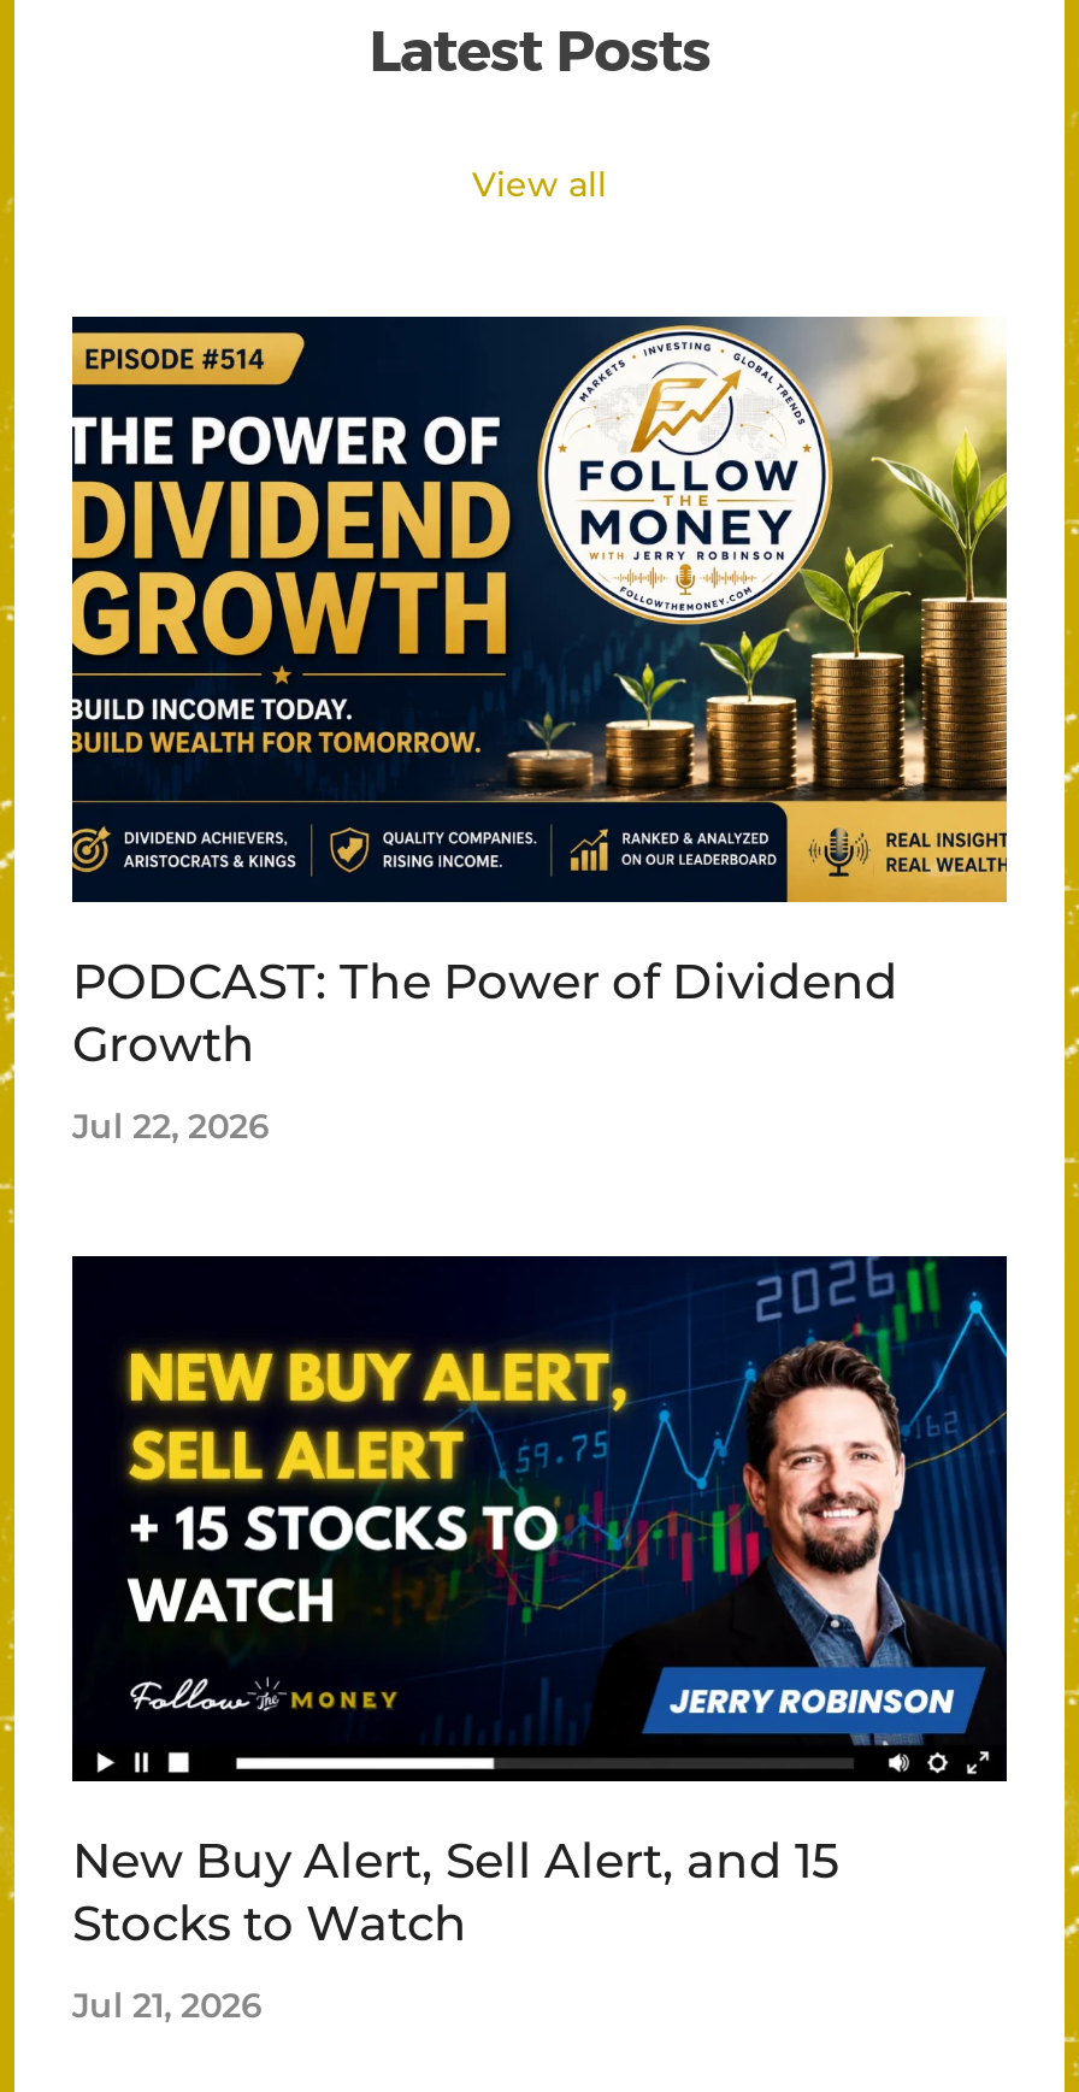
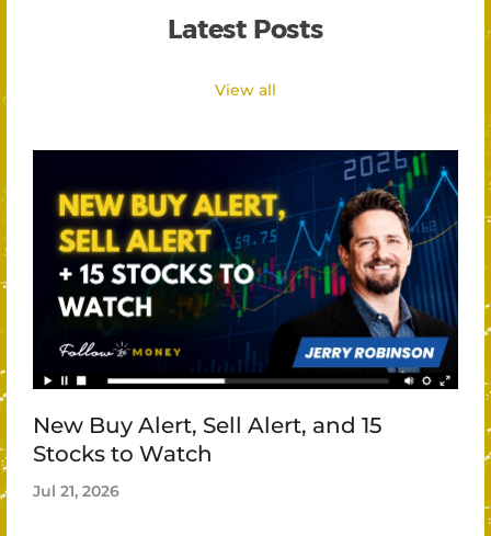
- [image]
- PODCAST: The Power of Dividend
- Growth
- Jul 22, 2026
